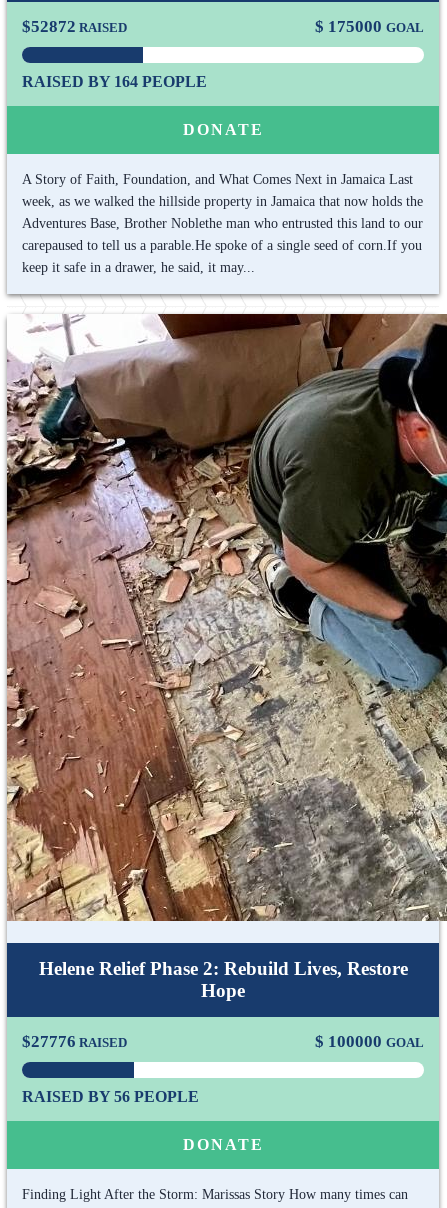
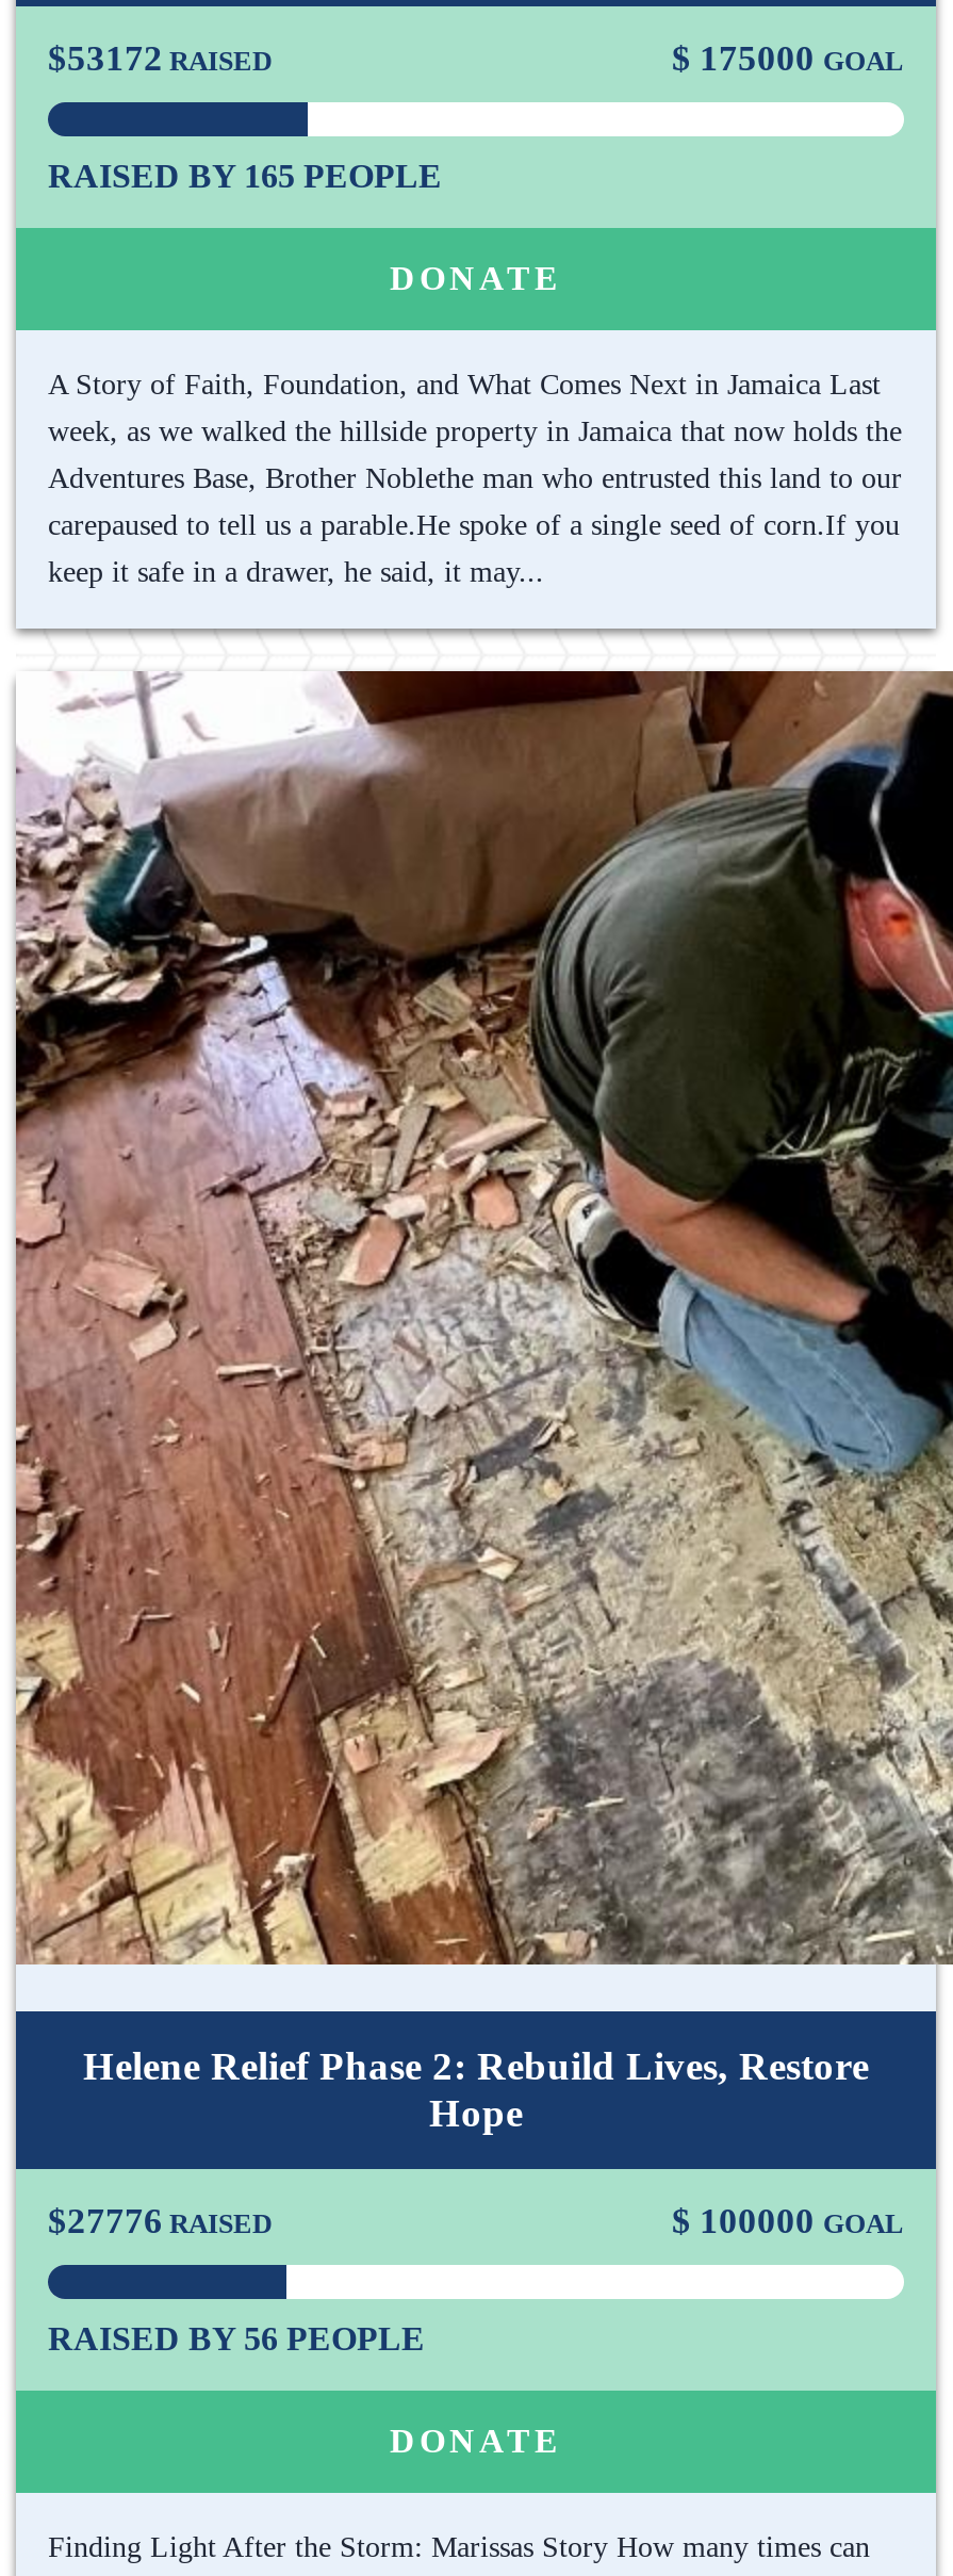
- $52872 RAISED
+ $53172 RAISED

- RAISED BY 164 PEOPLE
+ RAISED BY 165 PEOPLE
